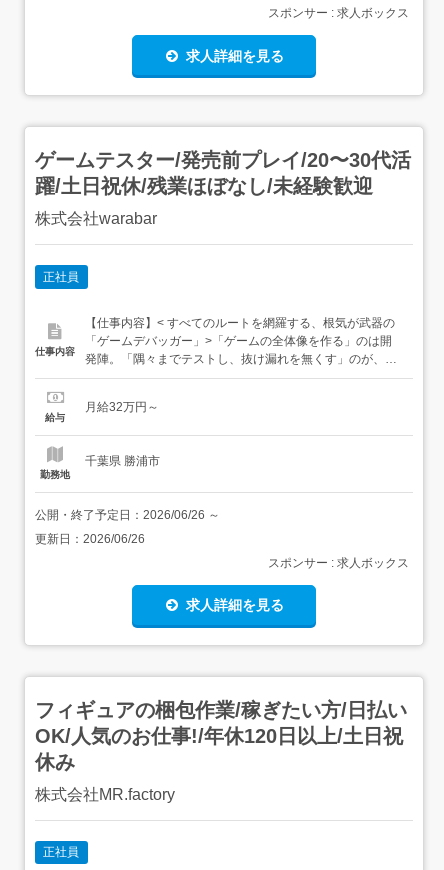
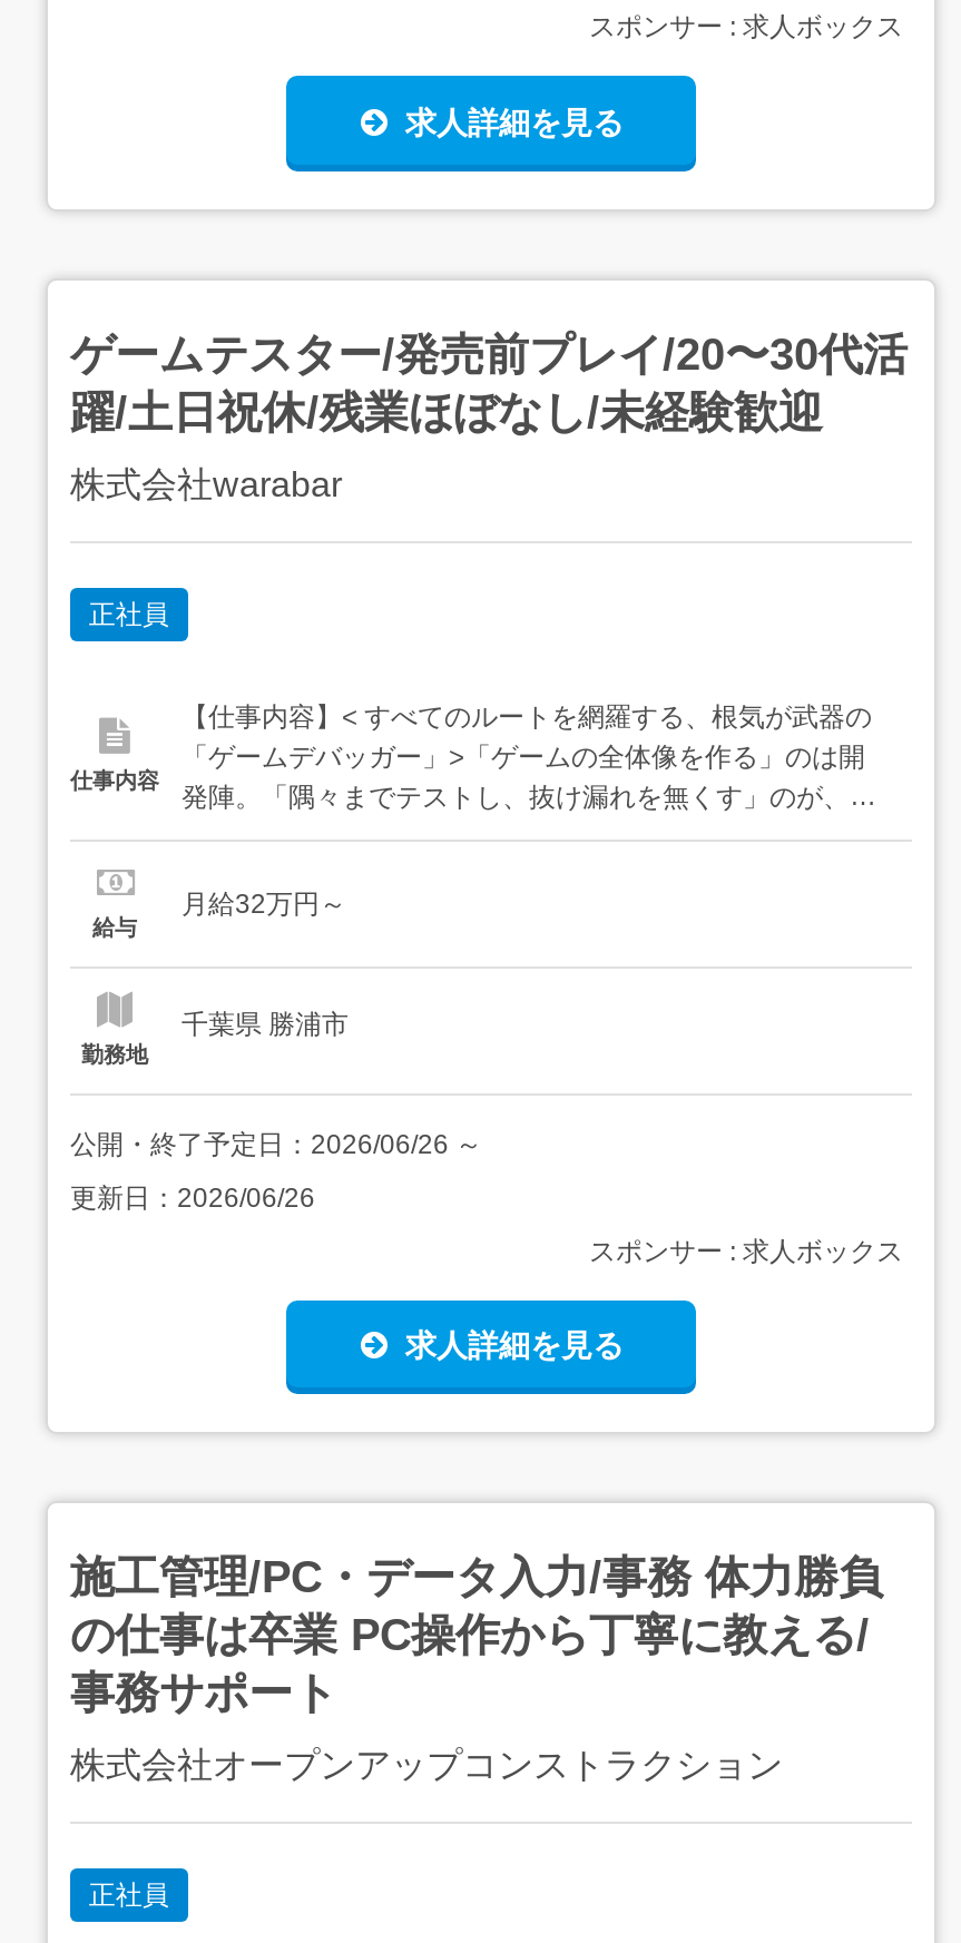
- フィギュアの梱包作業/稼ぎたい方/日払い
- OK/人気のお仕事!/年休120日以上/土日祝
- 休み
+ 施工管理/PC・データ入力/事務 体力勝負
+ の仕事は卒業 PC操作から丁寧に教える/
+ 事務サポート

- 株式会社MR.factory
+ 株式会社オープンアップコンストラクション
